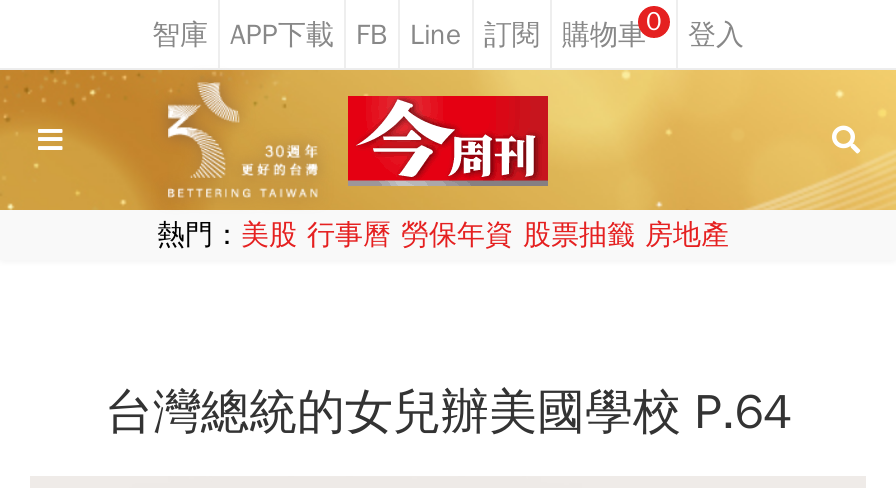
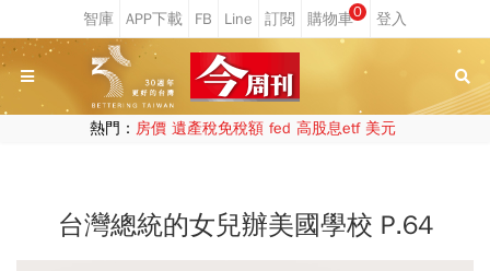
- 熱門：美股 行事曆 勞保年資 股票抽籤 房地產
+ 熱門：房價 遺產稅免稅額 fed 高股息etf 美元
